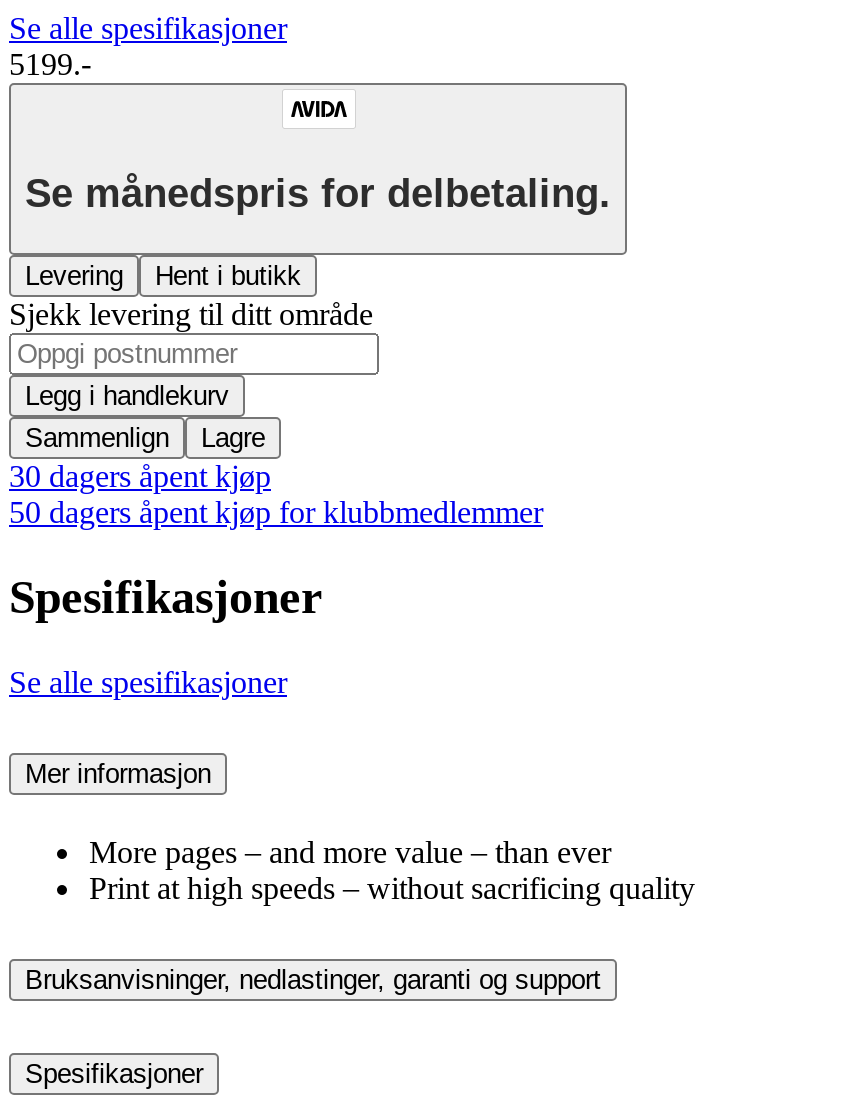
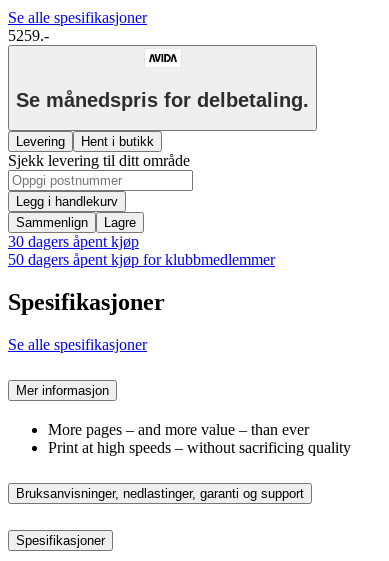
- 5199.-
+ 5259.-
